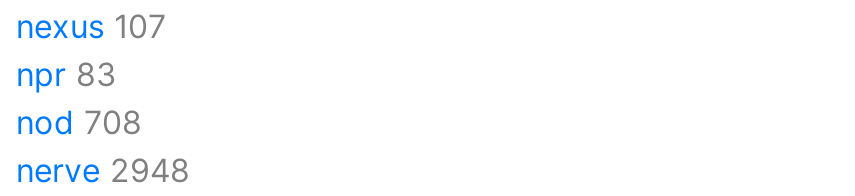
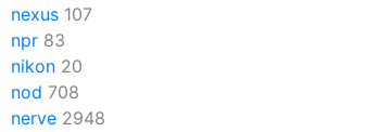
+ nikon 20
